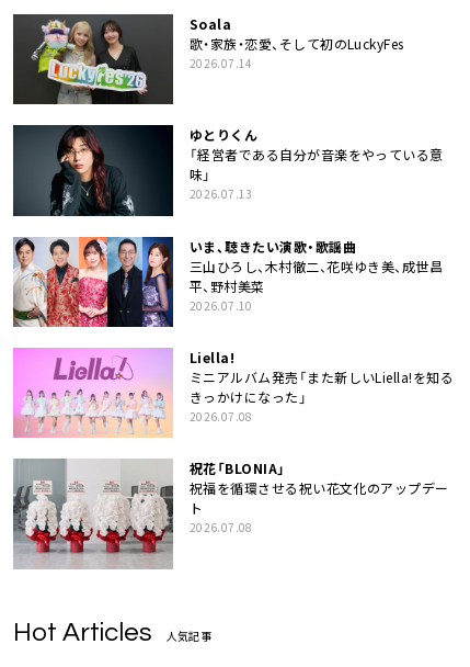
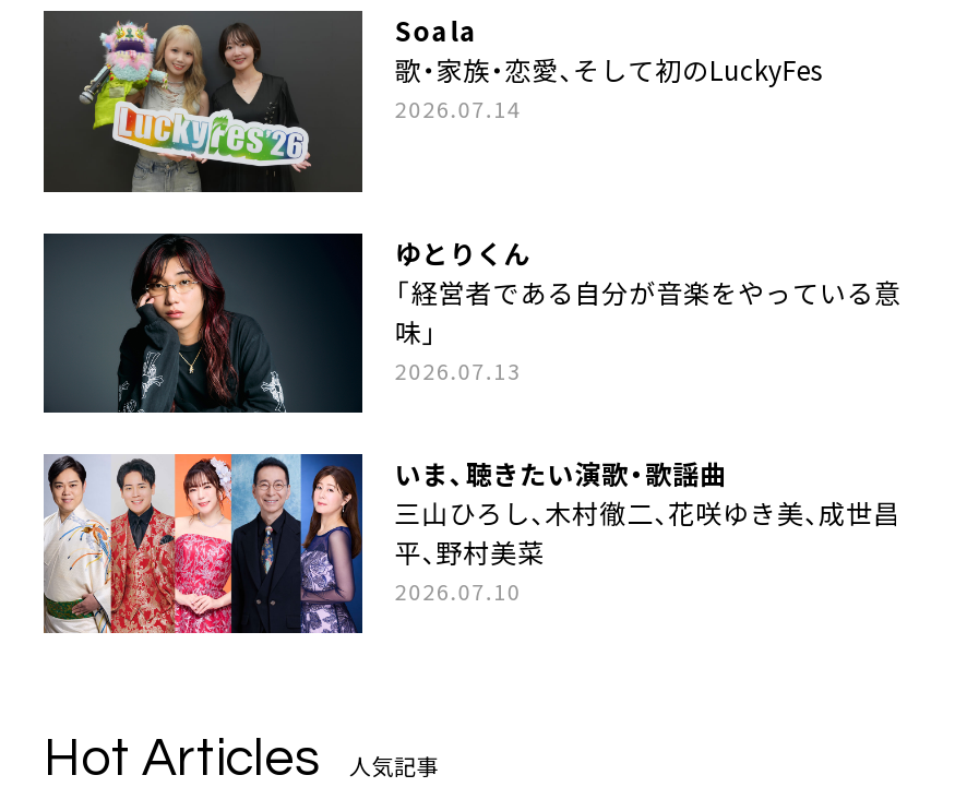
- [image]
- Liella!
- ミニアルバム発売「また新しいLiella!を知る
- きっかけになった」
- 2026.07.08
- 祝花「BLONIA」
- 祝福を循環させる祝い花文化のアップデー
- ト
- 2026.07.08

- [image]
